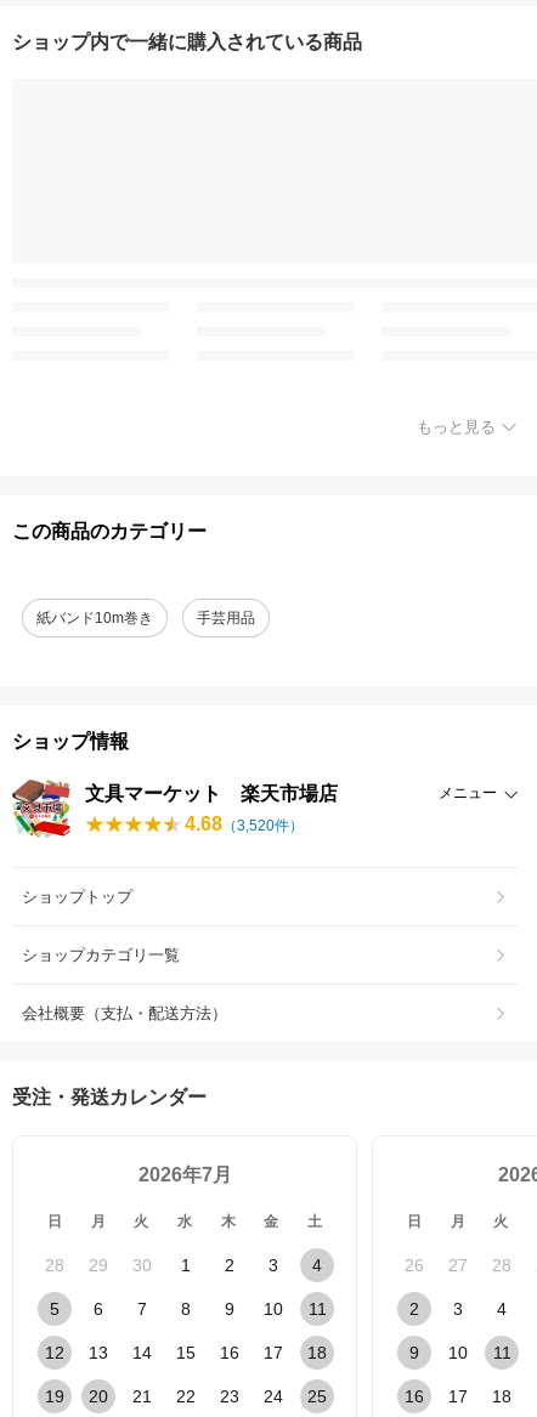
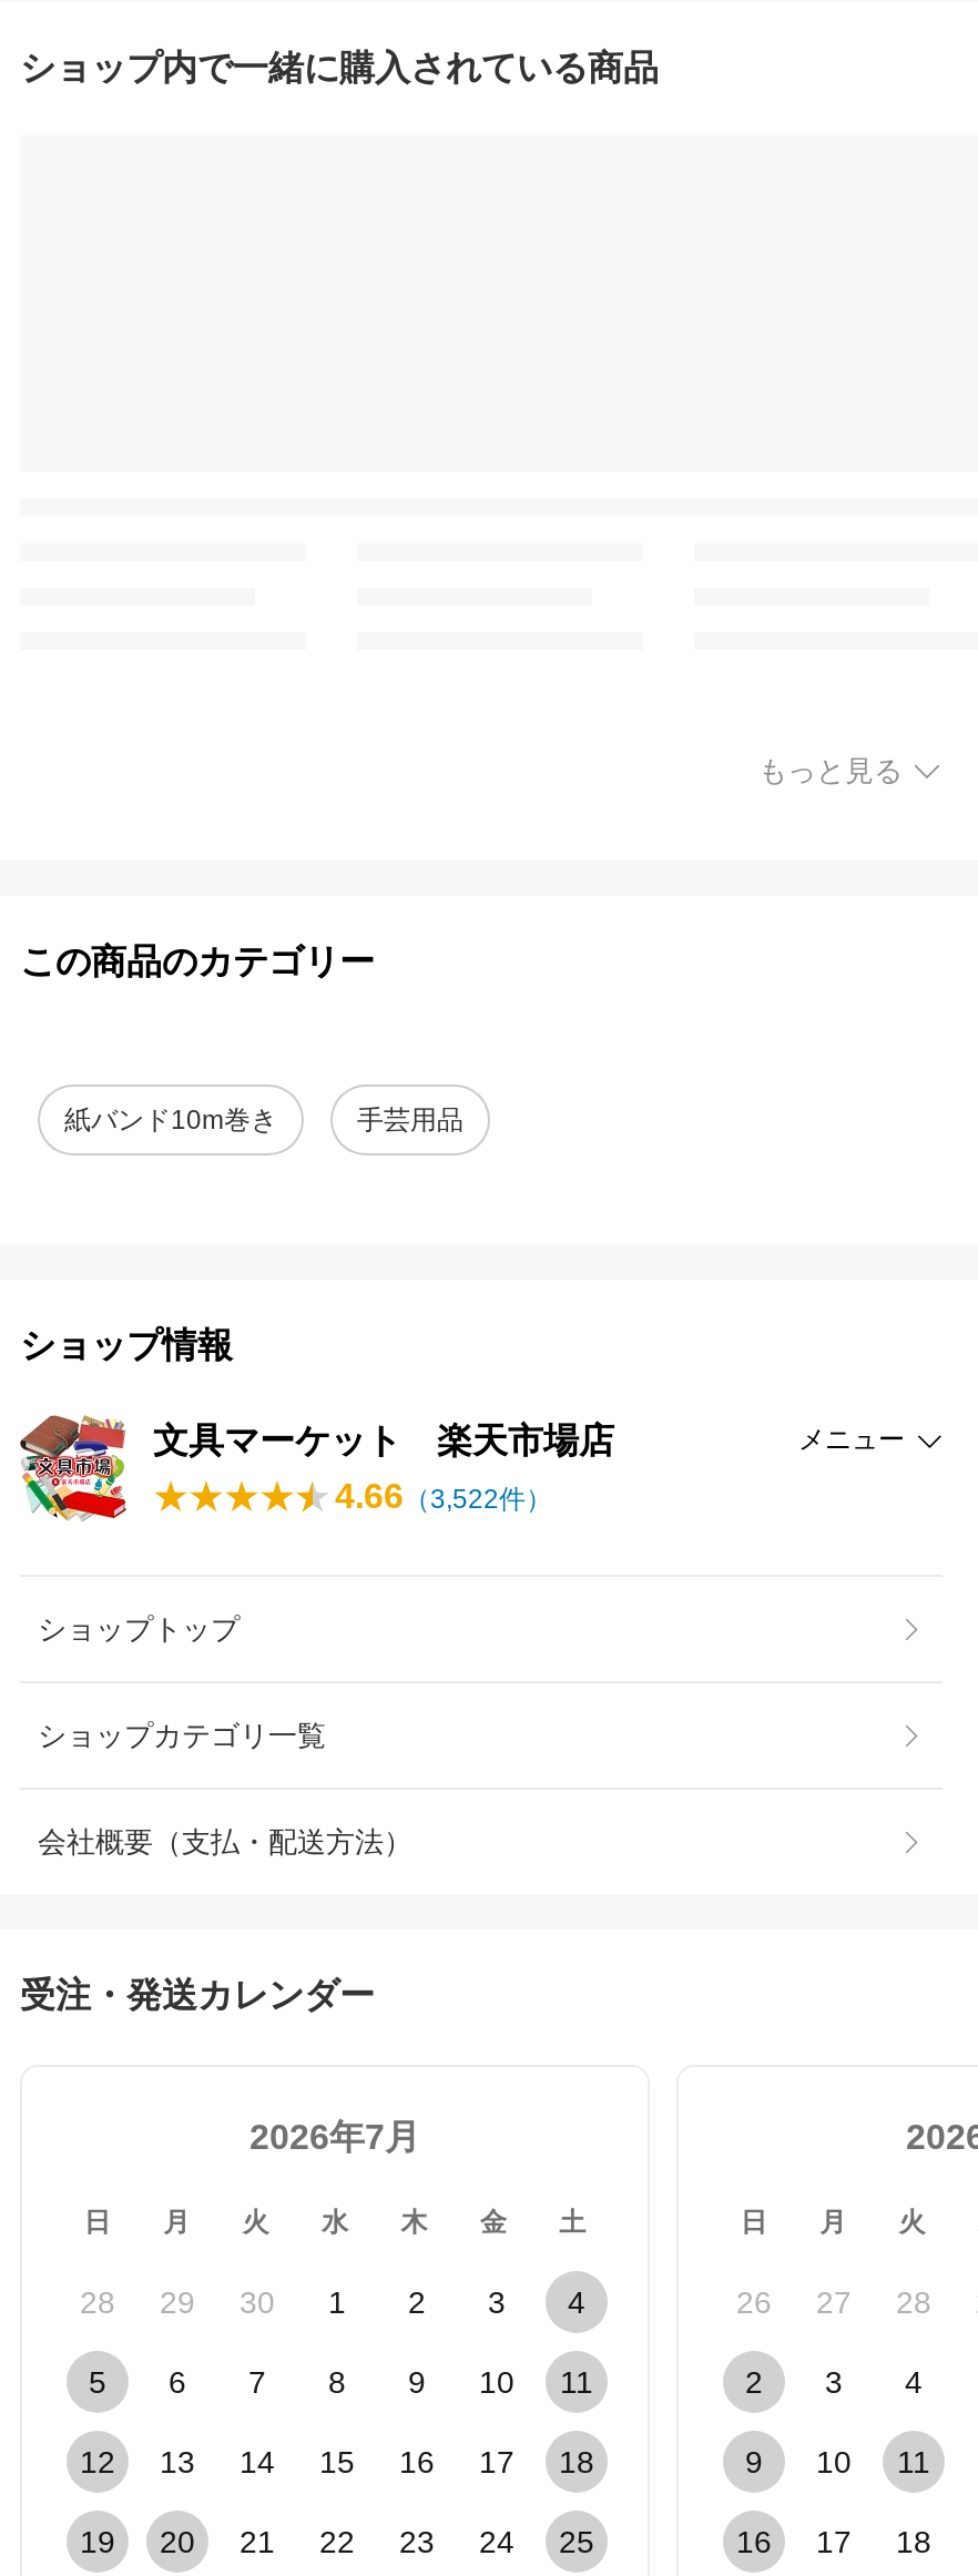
- 4.68（3,520件）
+ 4.66（3,522件）
